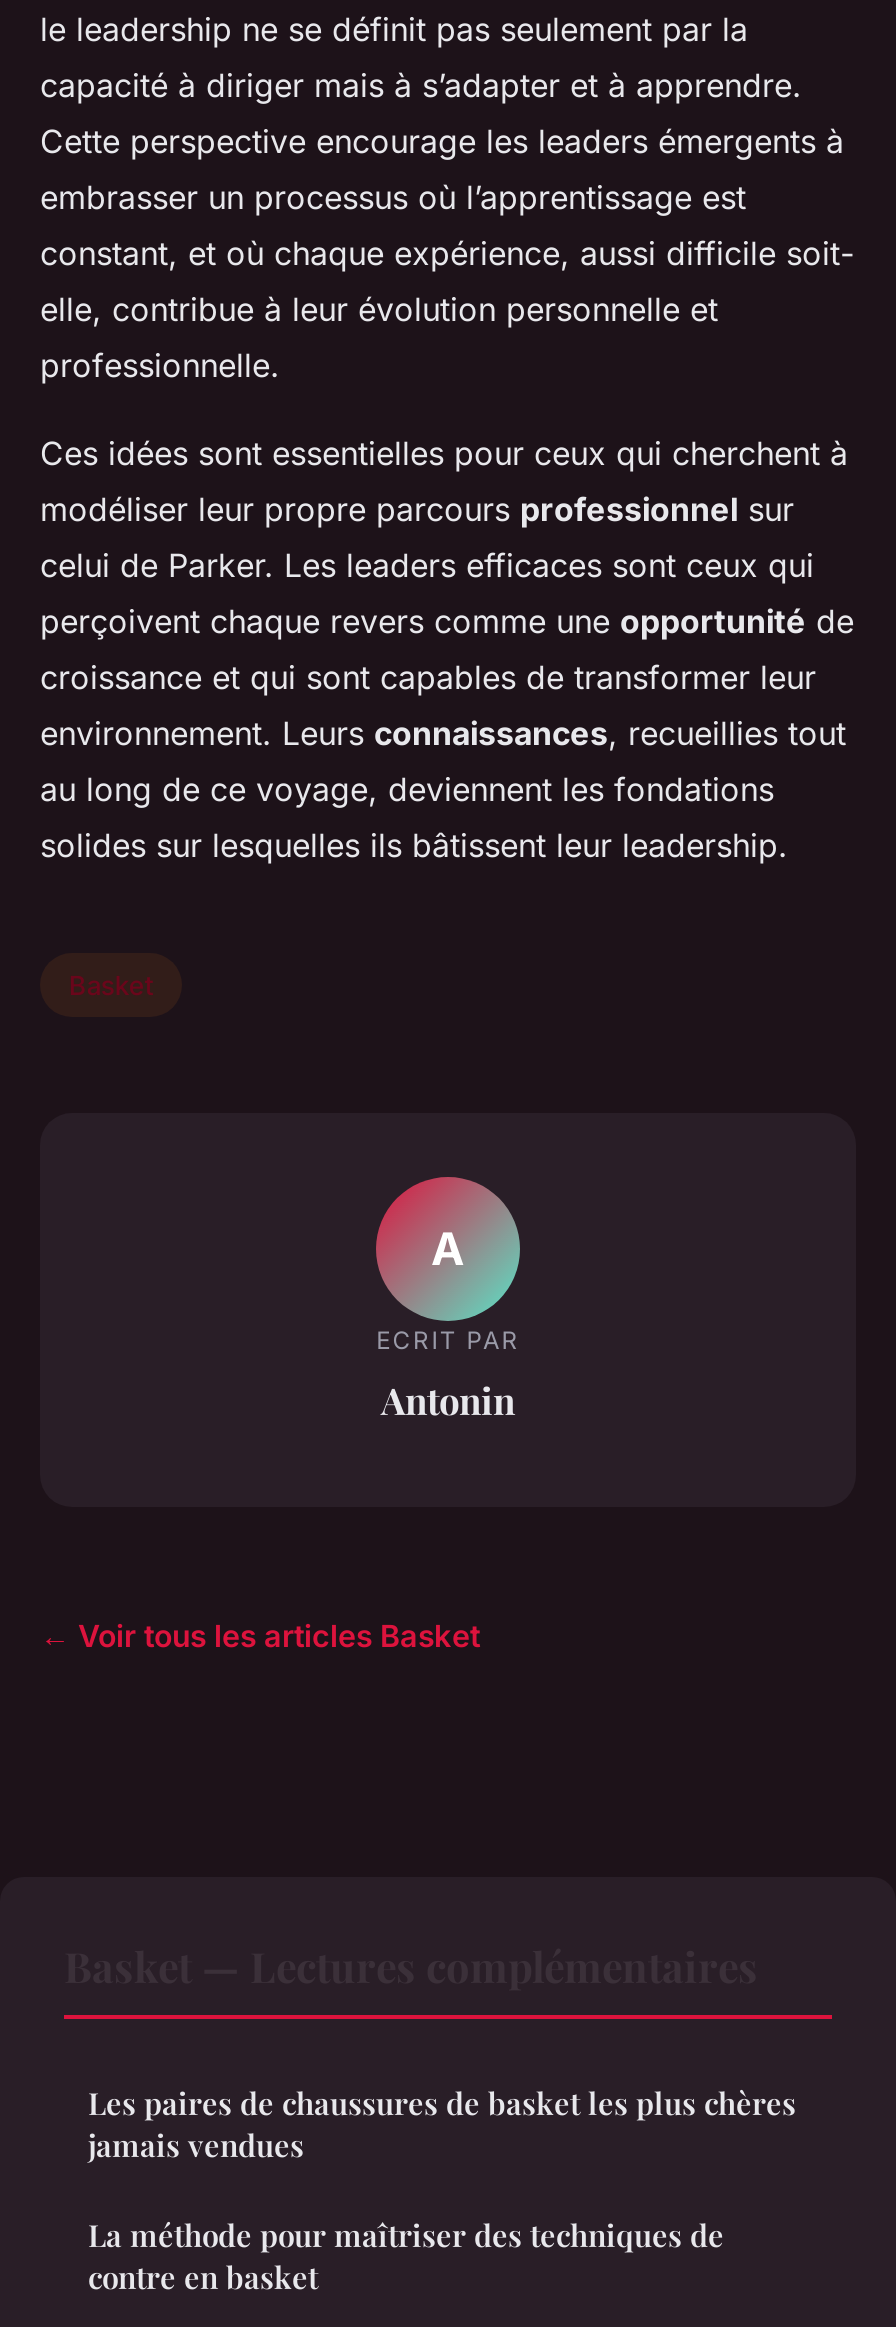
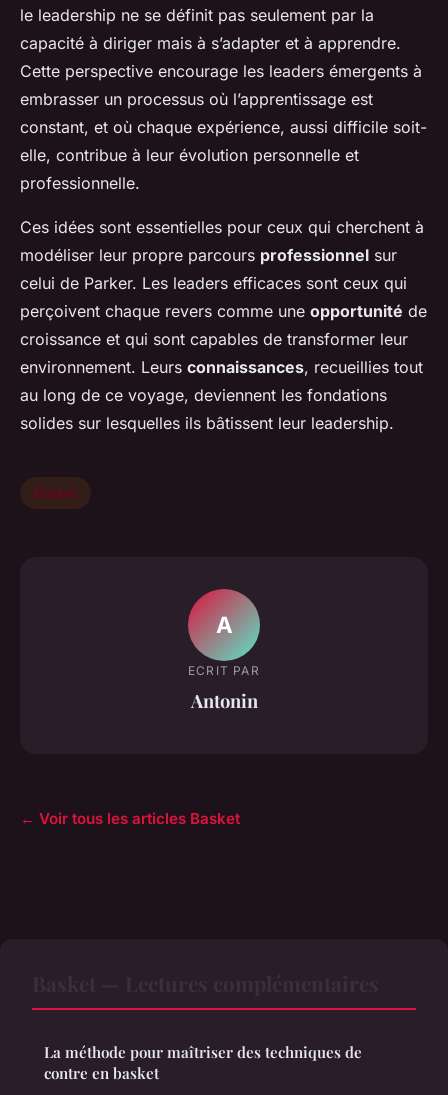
- Les paires de chaussures de basket les plus chères
- jamais vendues
